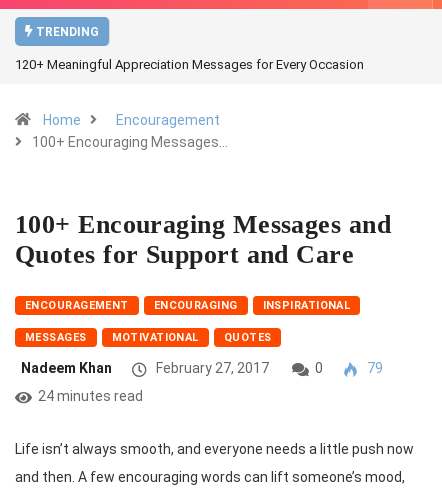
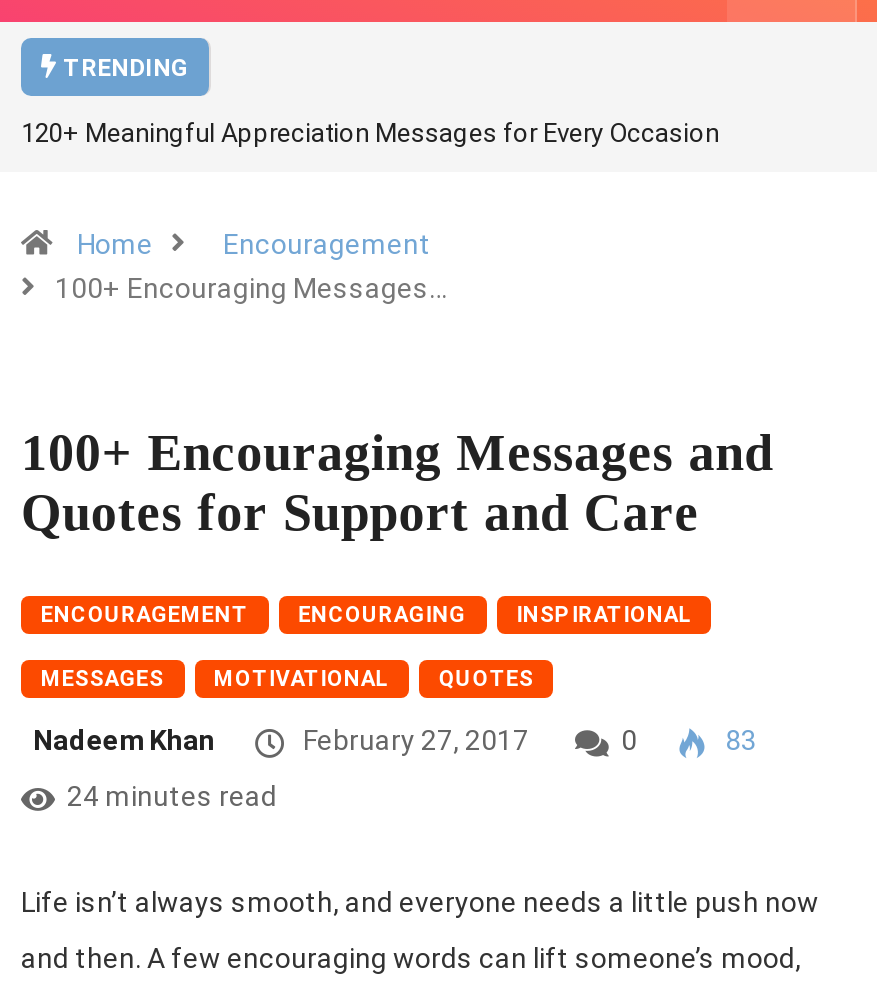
- 79
+ 83
